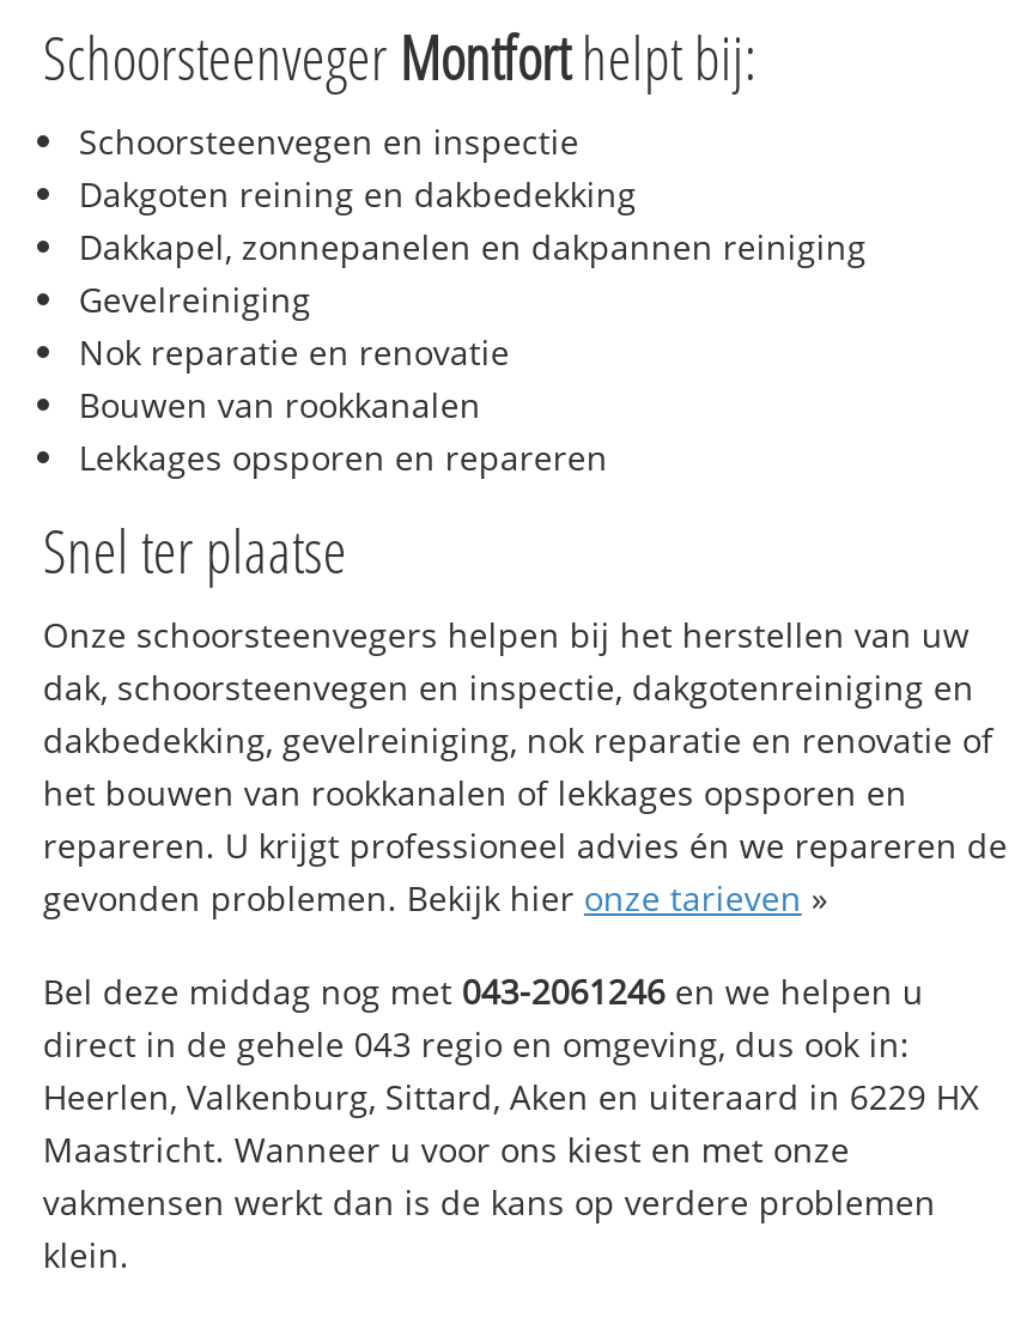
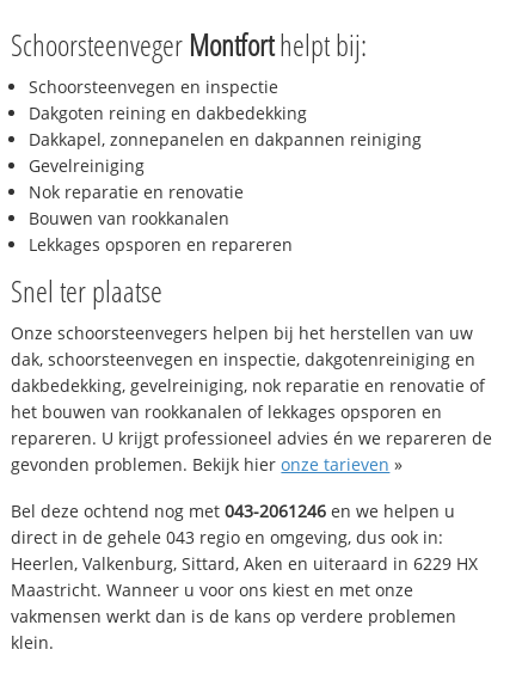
- Bel deze middag nog met 043-2061246 en we helpen u
+ Bel deze ochtend nog met 043-2061246 en we helpen u
